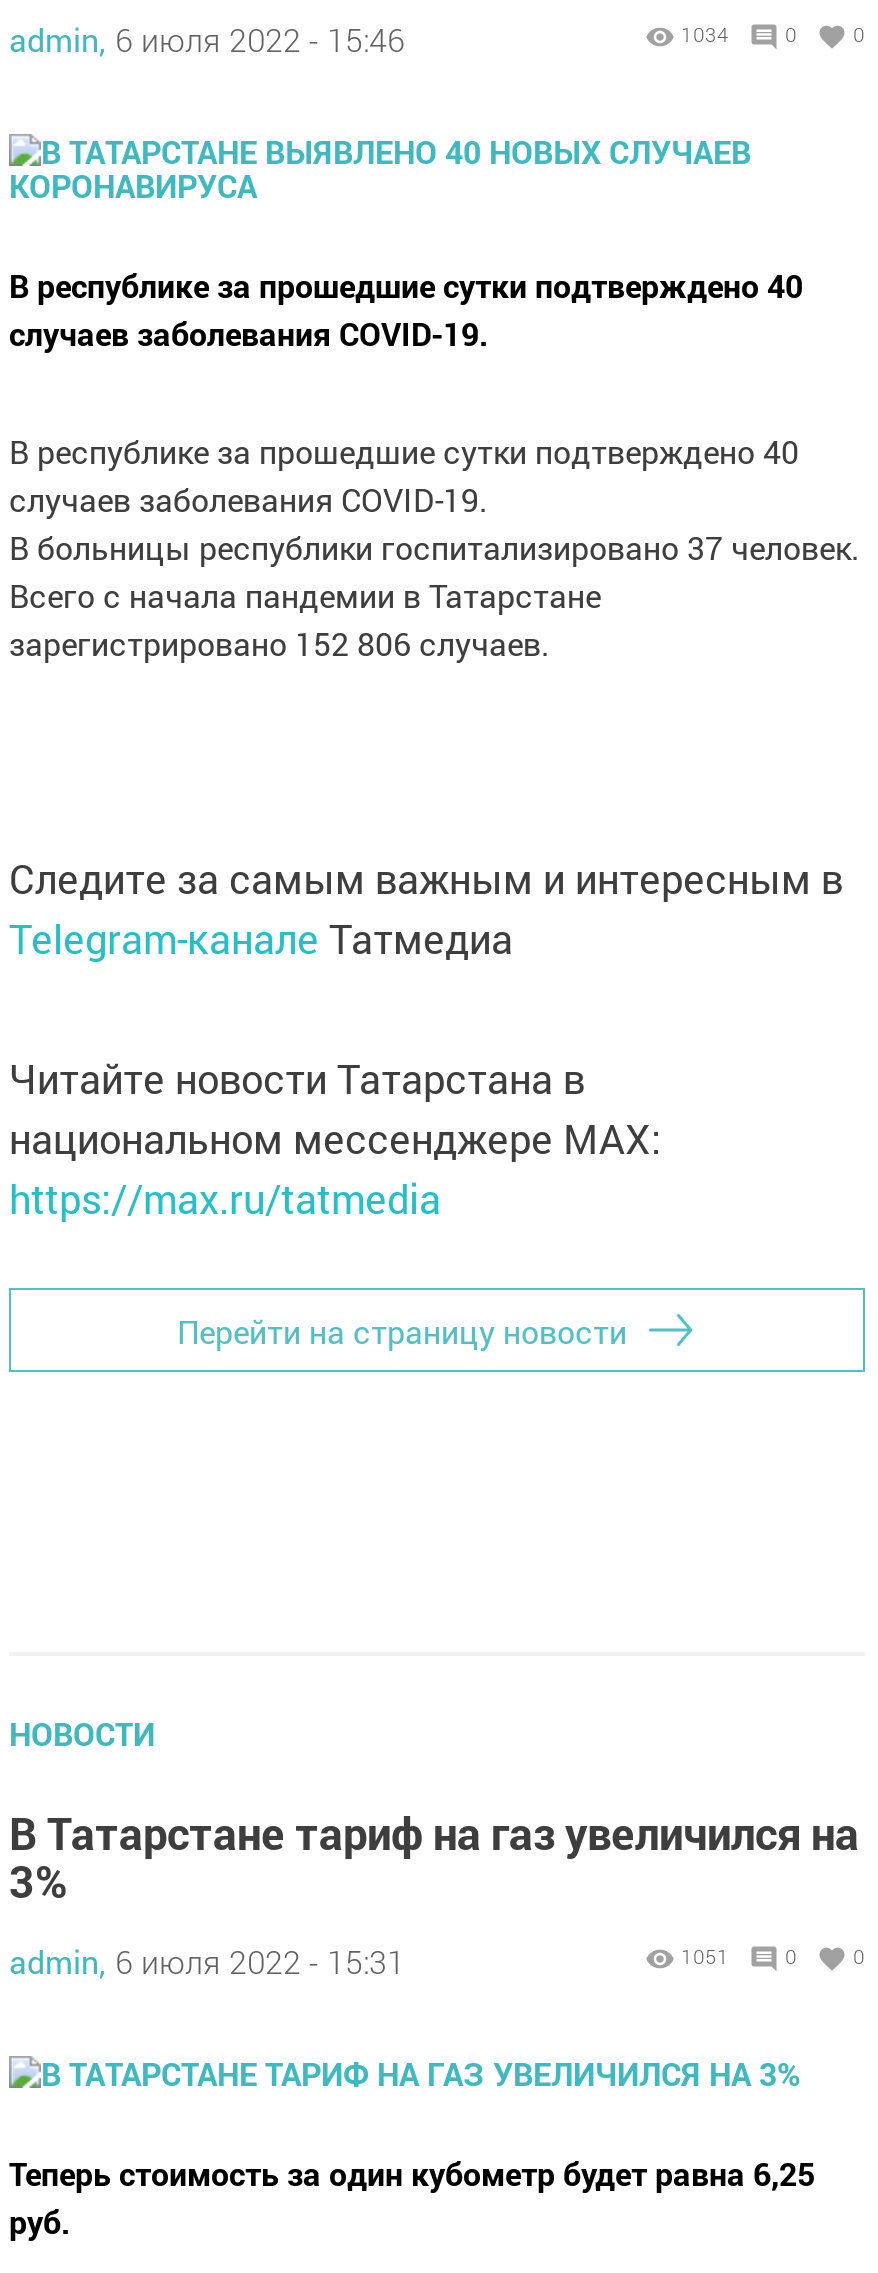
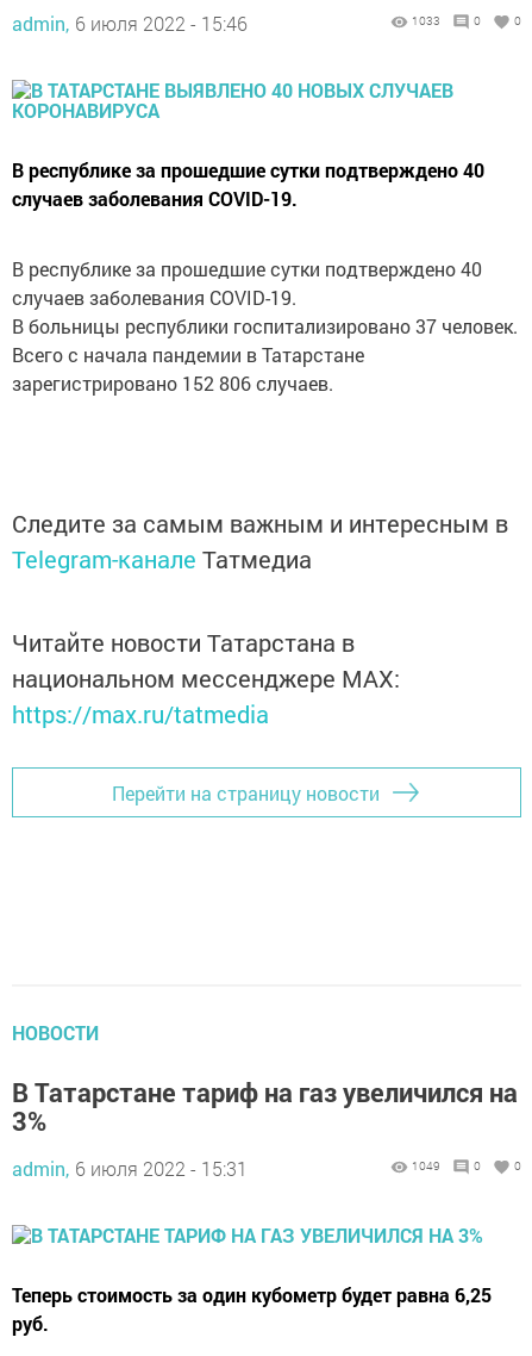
- 1034
+ 1033

- 1051
+ 1049
